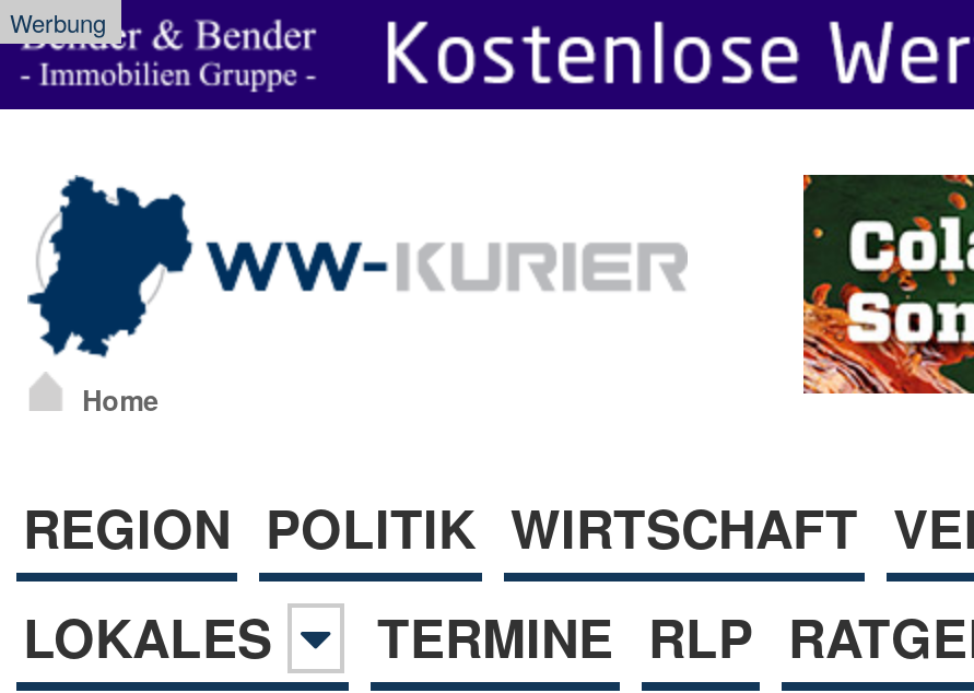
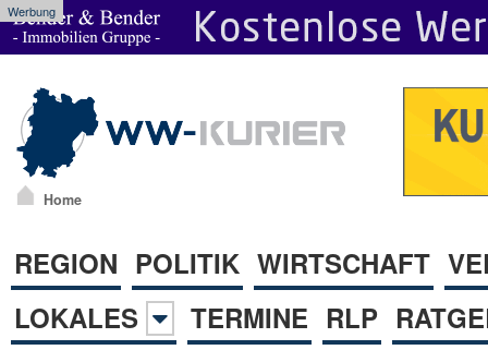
- [image]
+ [image]
